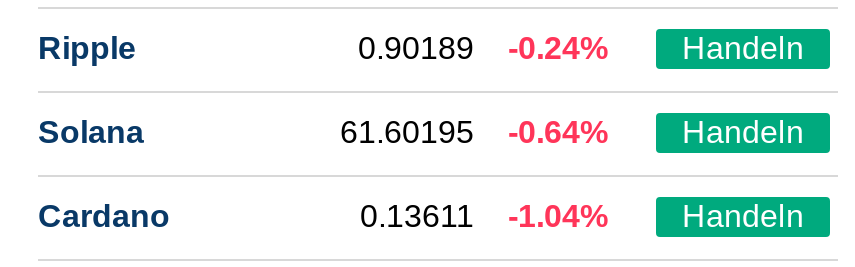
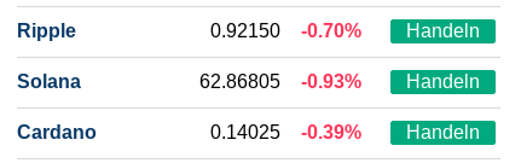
- 0.90189
+ 0.92150

- -0.24%
+ -0.70%

- 61.60195
+ 62.86805

- -0.64%
+ -0.93%

- 0.13611
+ 0.14025

- -1.04%
+ -0.39%
